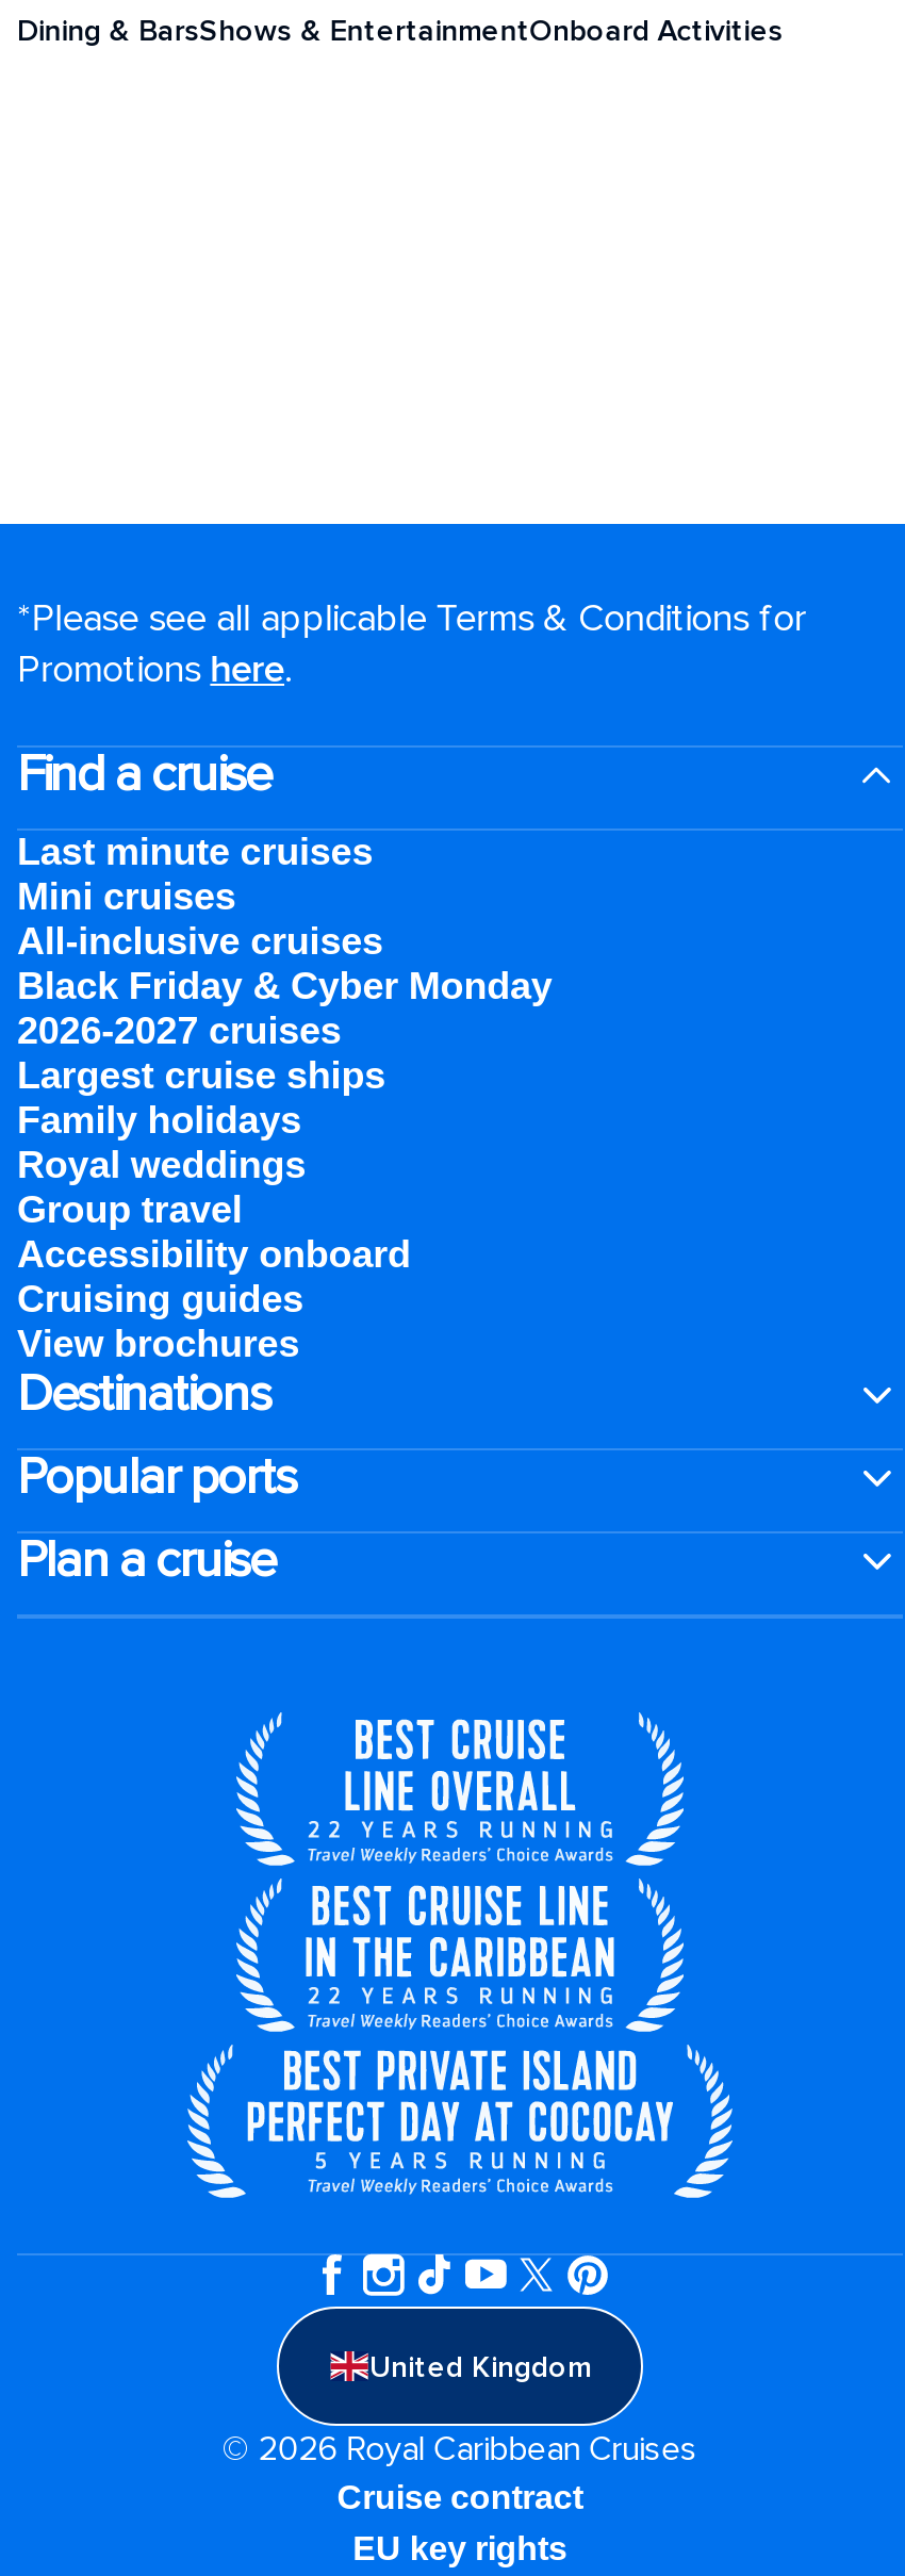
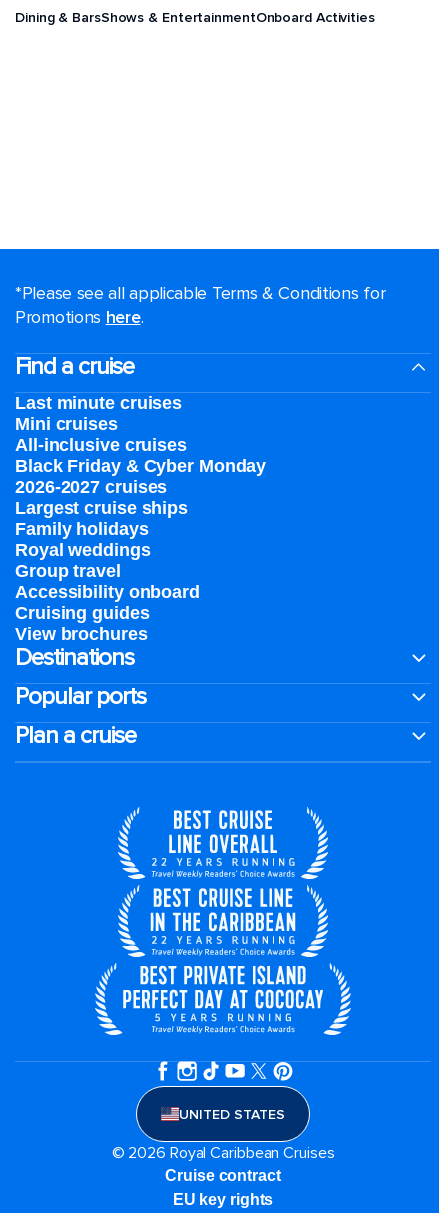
- United Kingdom
+ UNITED STATES
